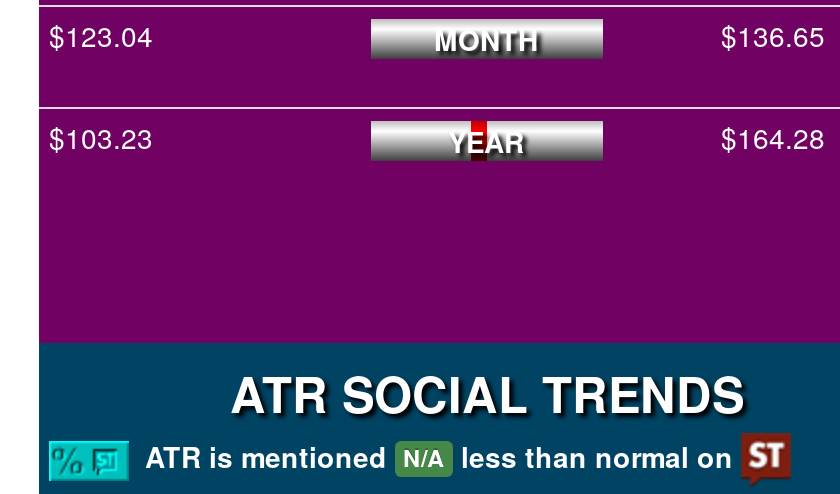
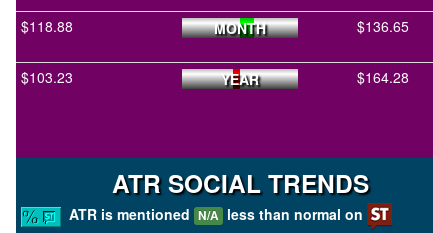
- $123.04
+ $118.88
